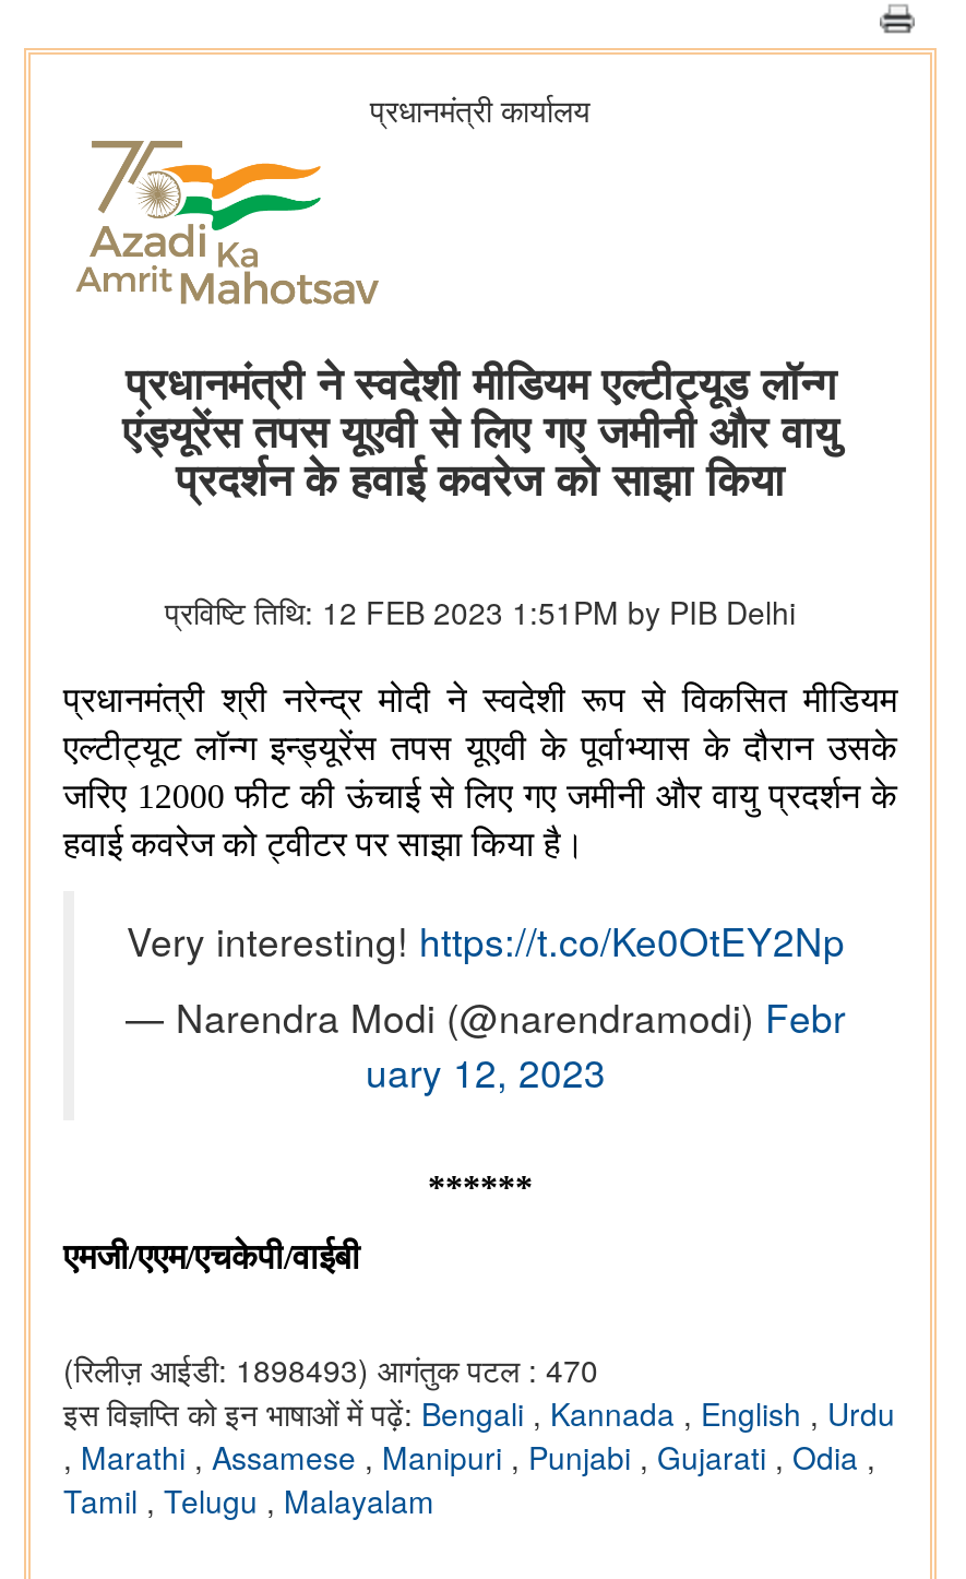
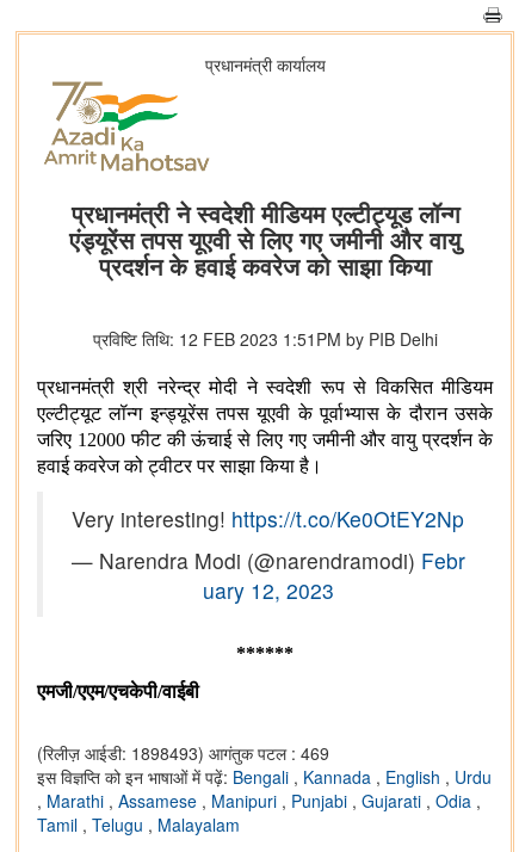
- (रिलीज़ आईडी: 1898493) आगंतुक पटल : 470
+ (रिलीज़ आईडी: 1898493) आगंतुक पटल : 469
